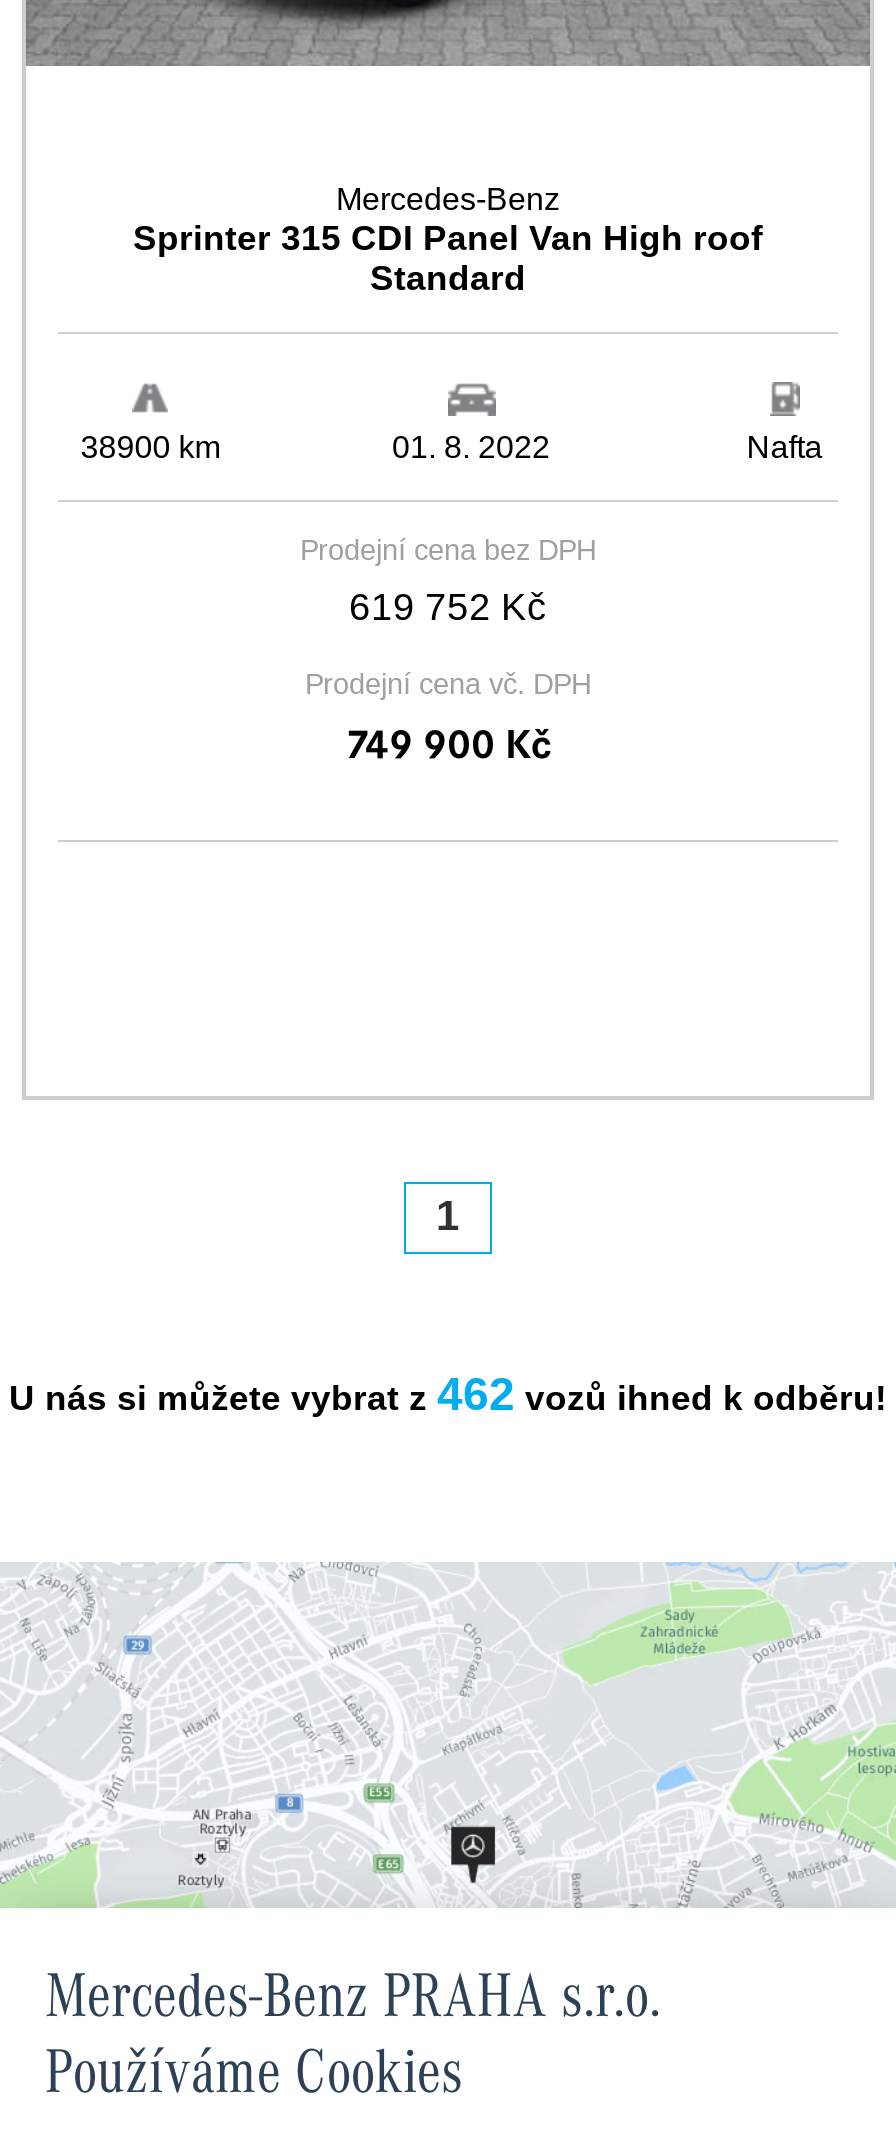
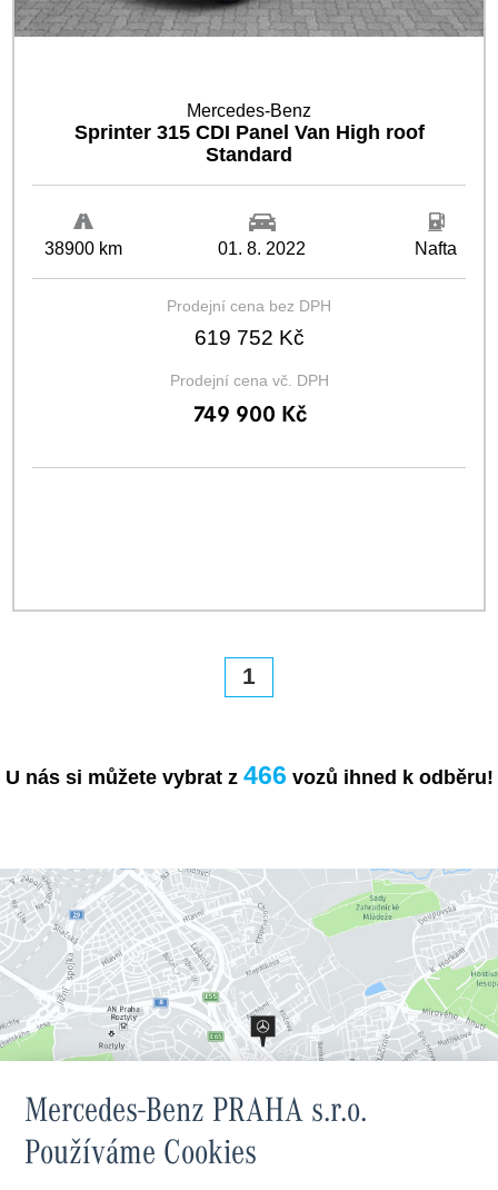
- U nás si můžete vybrat z 462 vozů ihned k odběru!
+ U nás si můžete vybrat z 466 vozů ihned k odběru!
